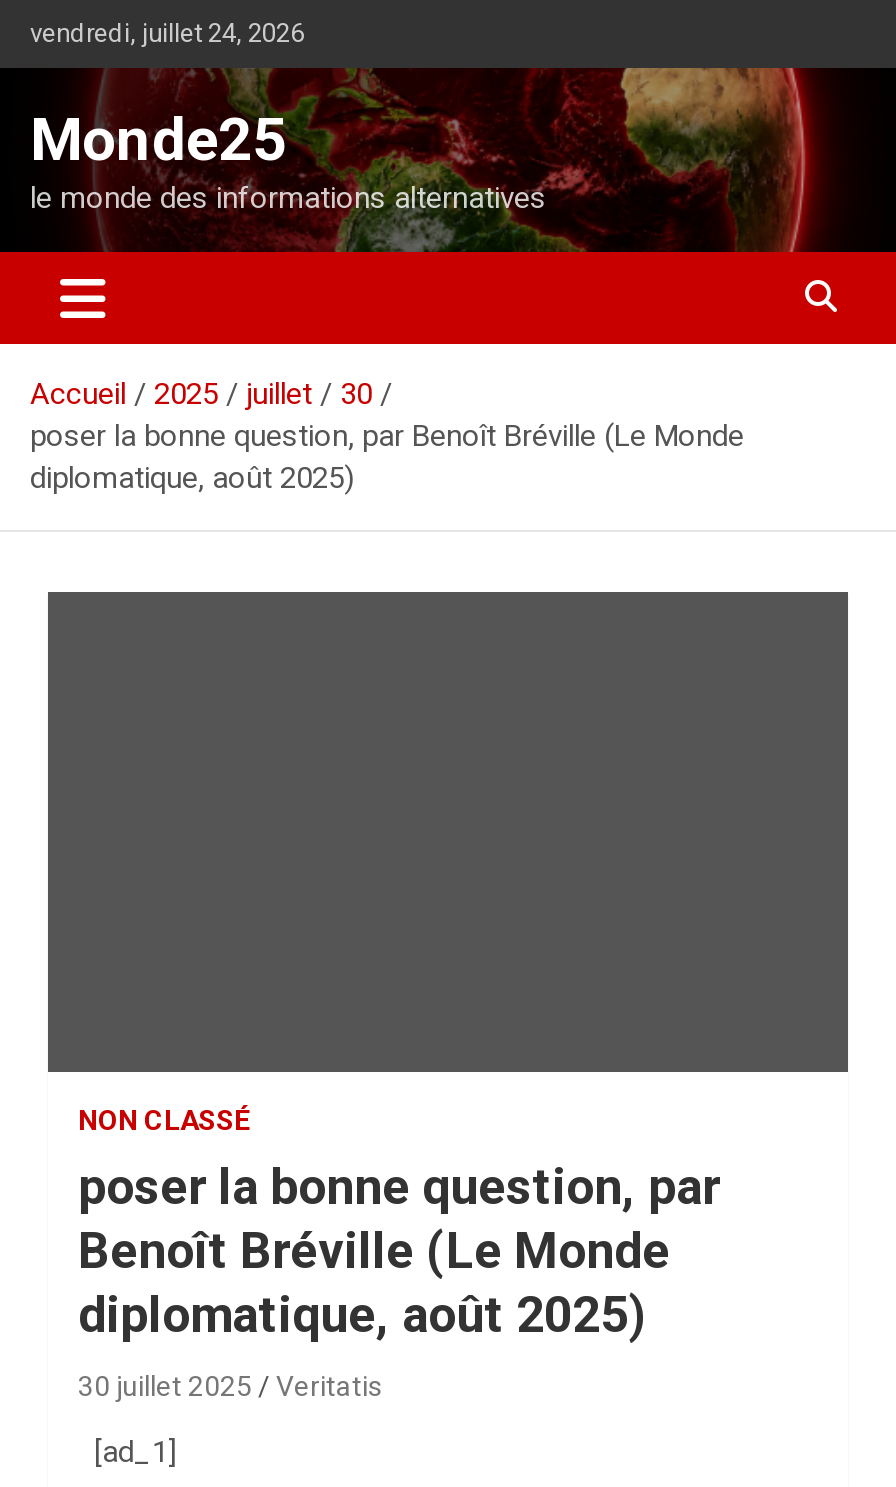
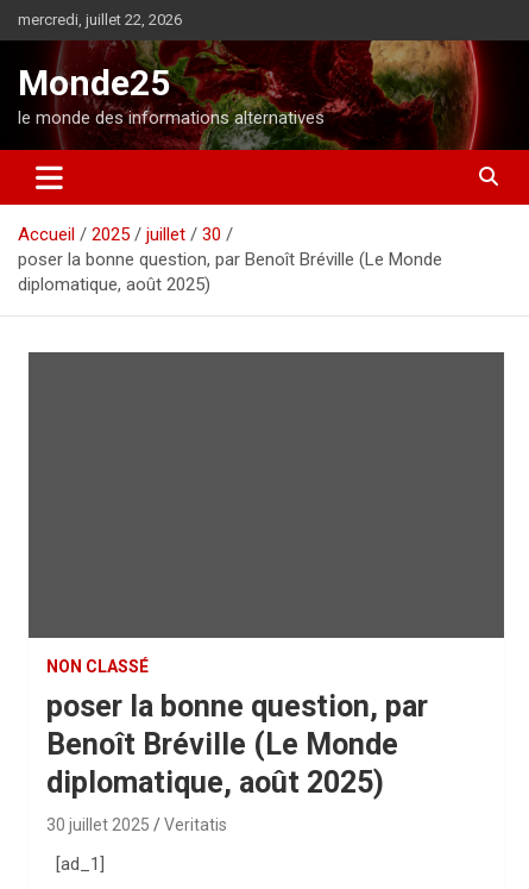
- vendredi, juillet 24, 2026
+ mercredi, juillet 22, 2026
